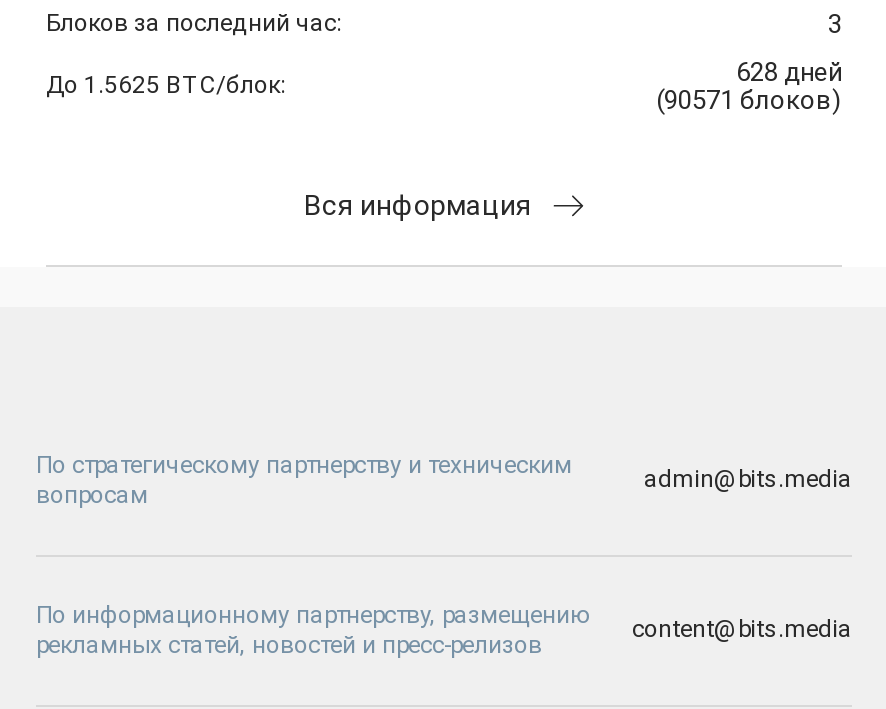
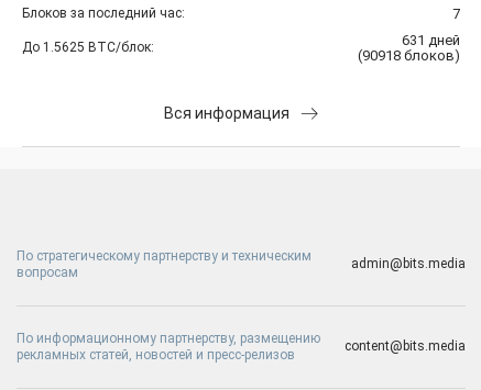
- 3
+ 7

- 628 дней
+ 631 дней

- (90571 блоков)
+ (90918 блоков)
